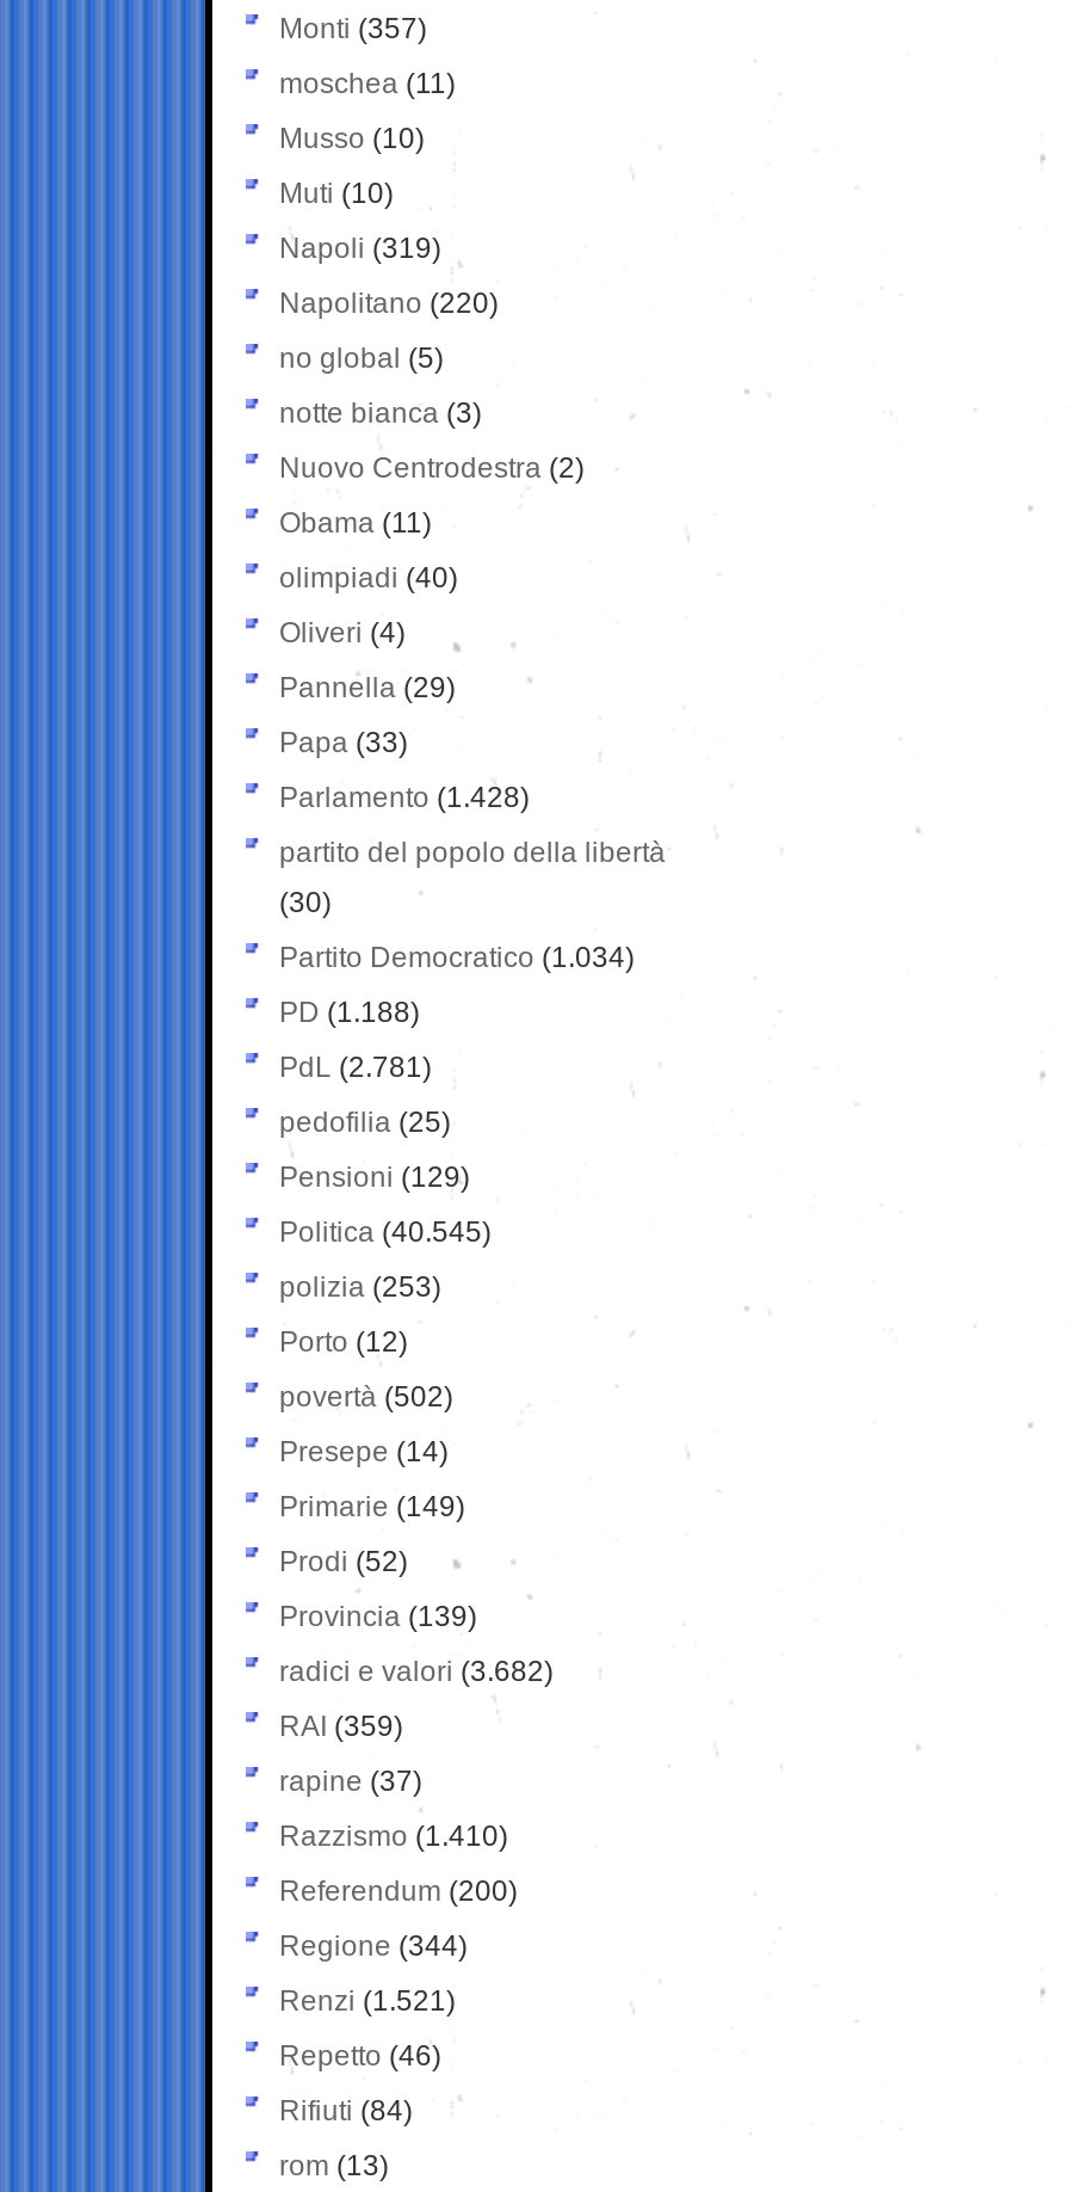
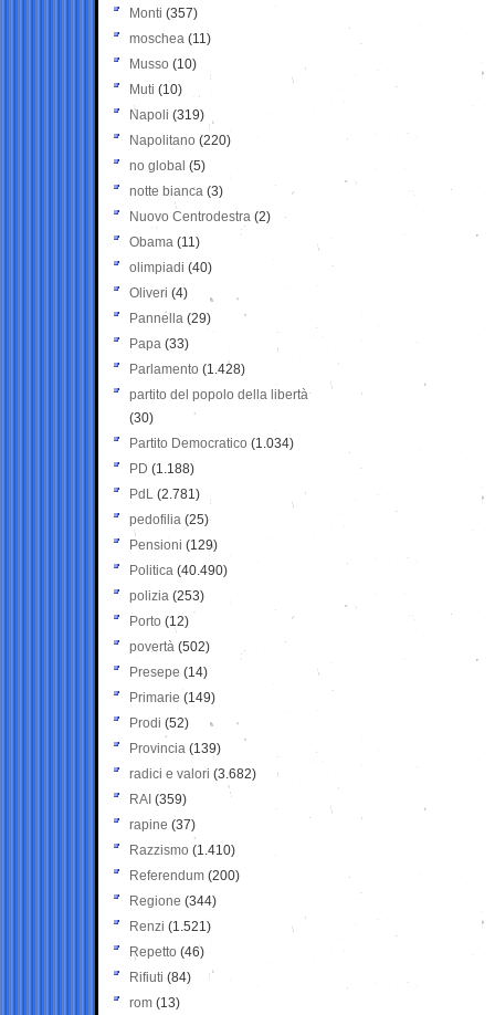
- Politica (40.545)
+ Politica (40.490)
